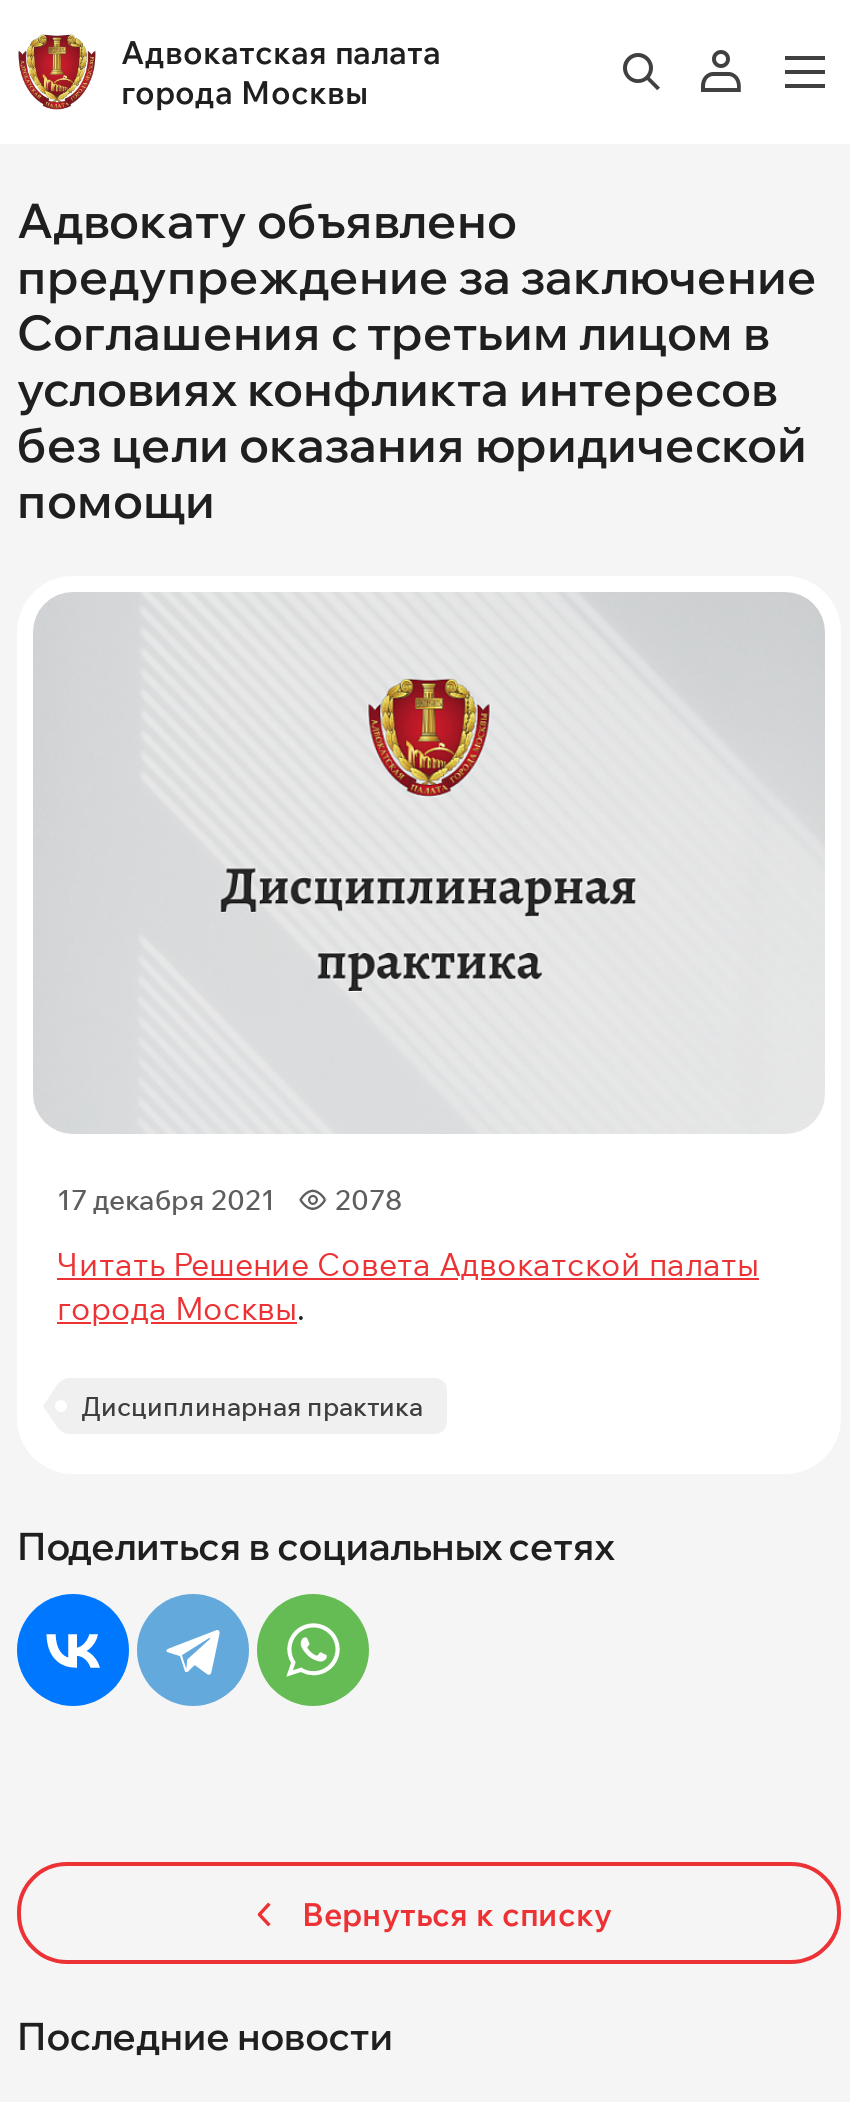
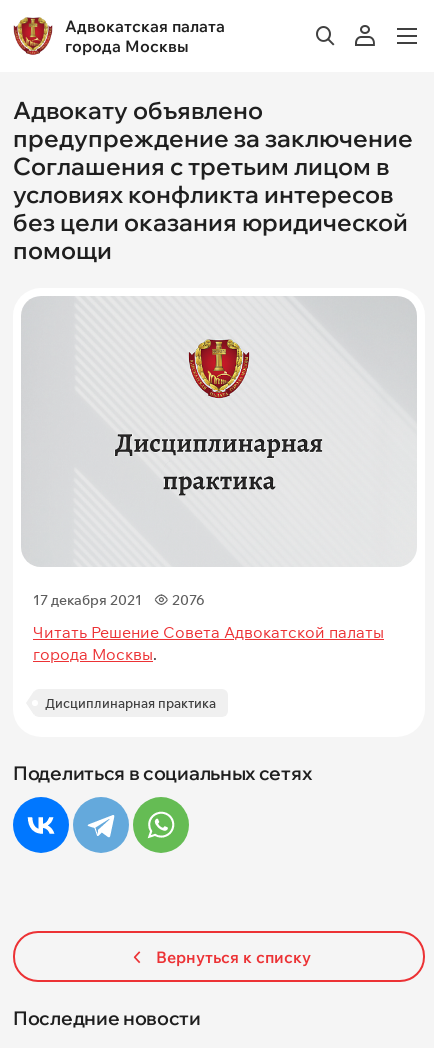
- 17 декабря 2021 2078
+ 17 декабря 2021 2076
